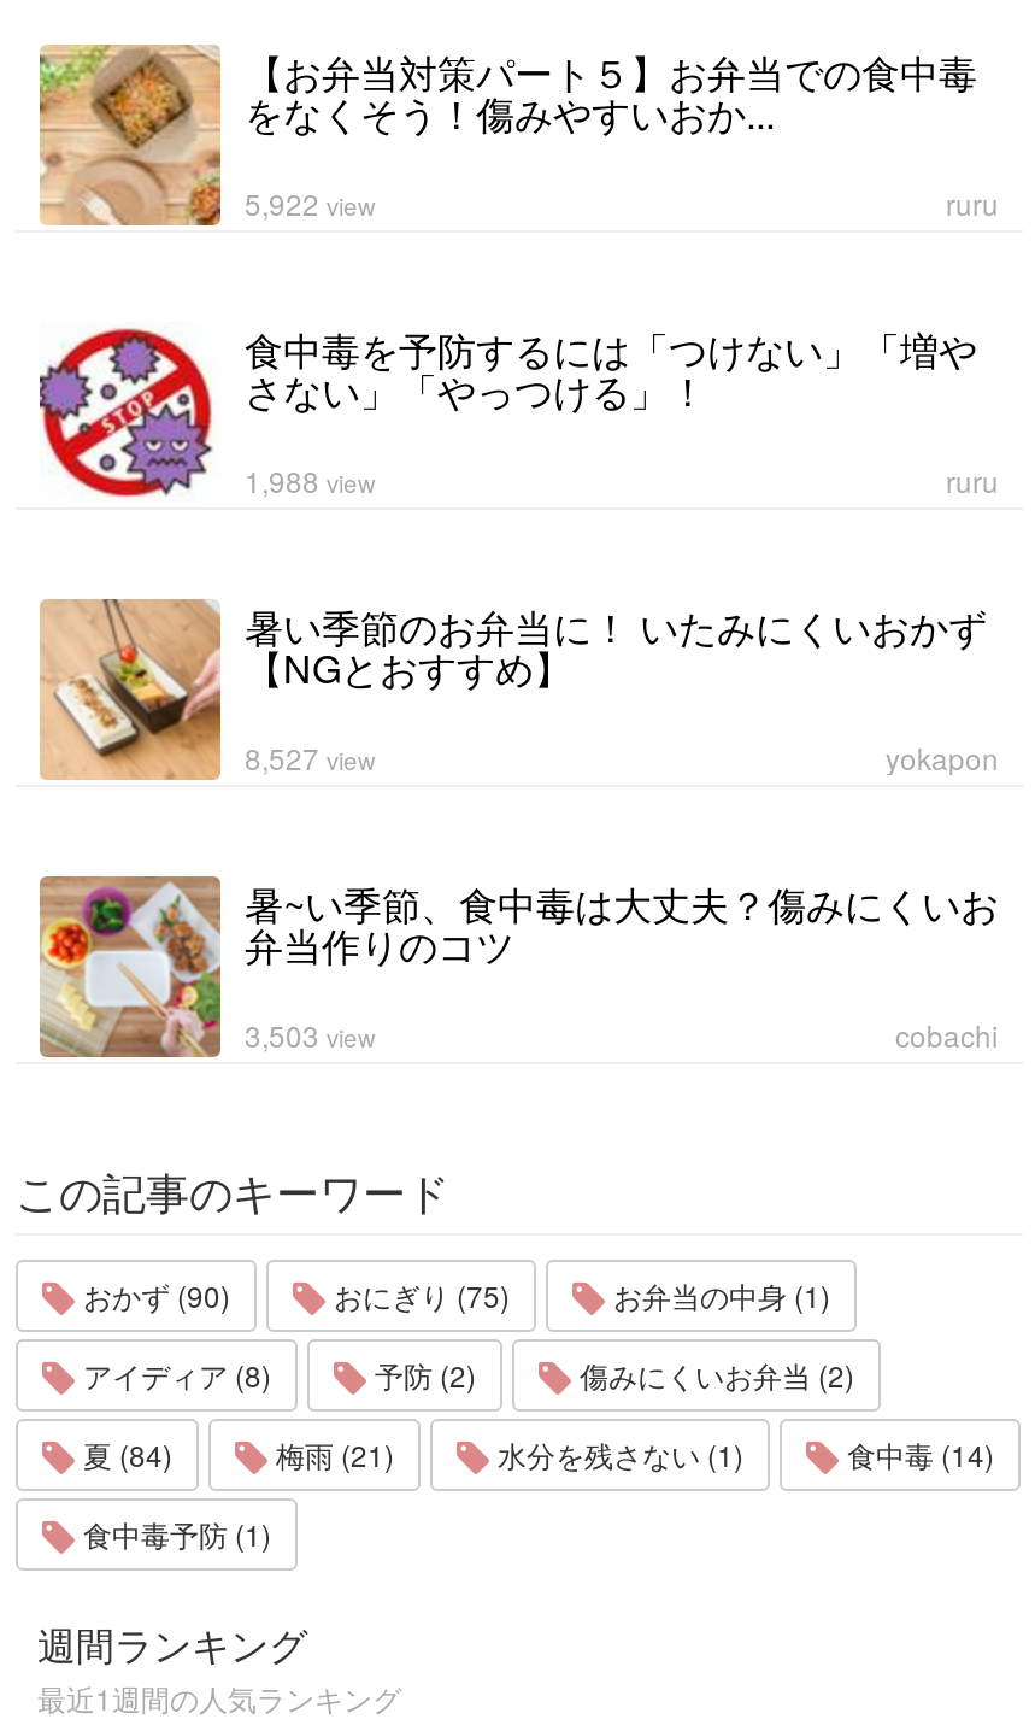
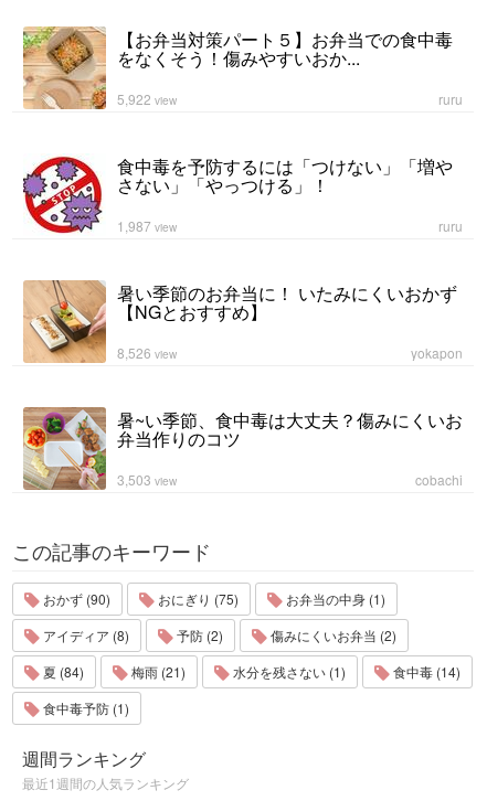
- 1,988 view
+ 1,987 view

- 8,527 view
+ 8,526 view
